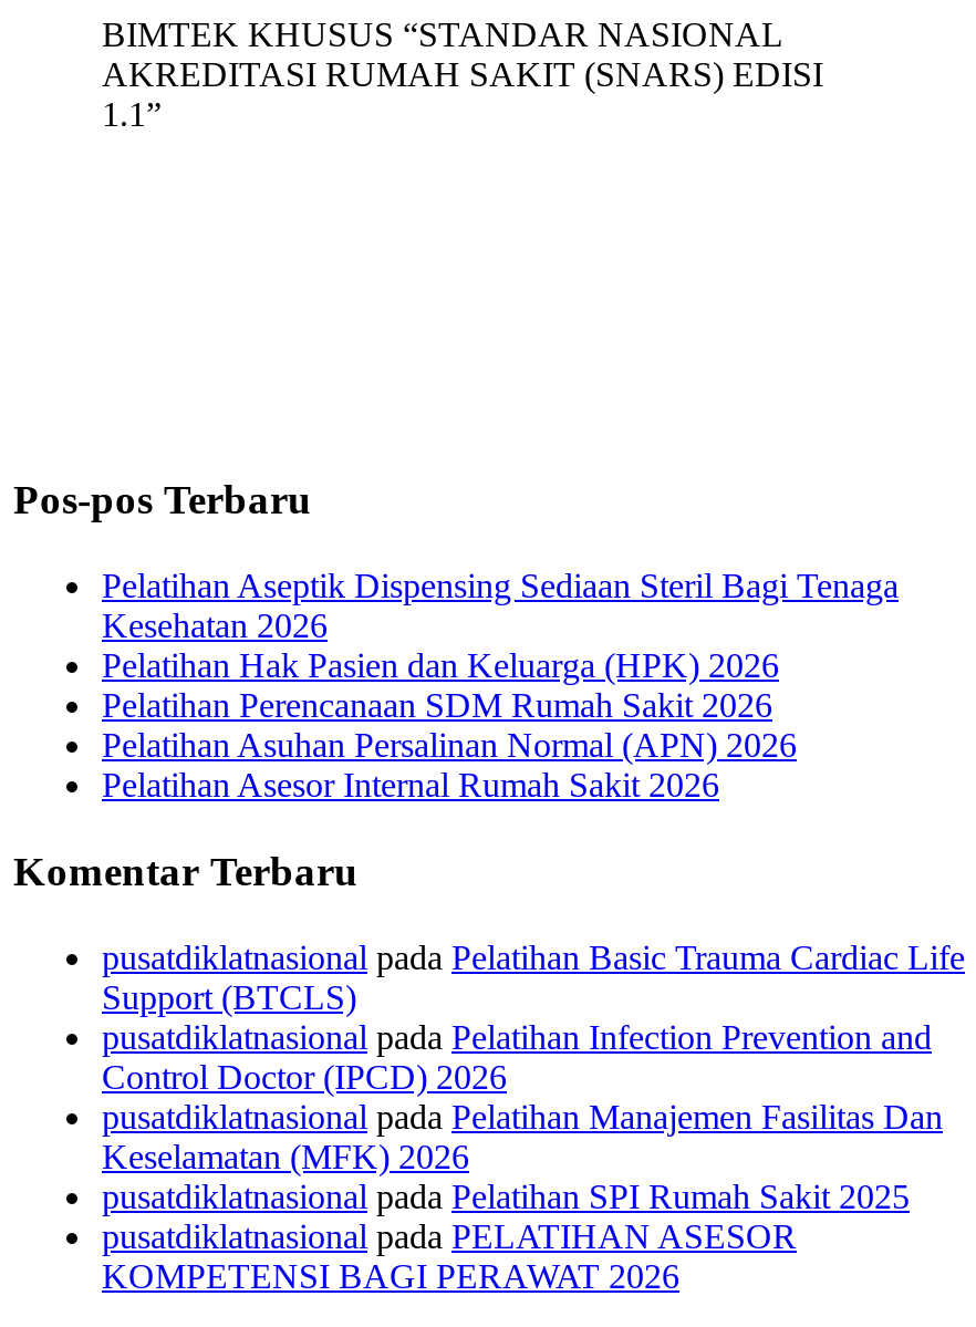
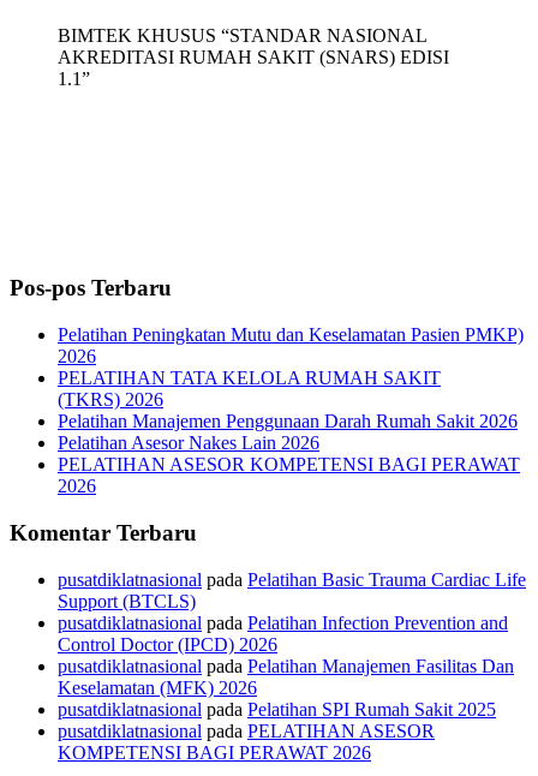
- Pelatihan Aseptik Dispensing Sediaan Steril Bagi Tenaga
- Kesehatan 2026
- Pelatihan Hak Pasien dan Keluarga (HPK) 2026
- Pelatihan Perencanaan SDM Rumah Sakit 2026
- Pelatihan Asuhan Persalinan Normal (APN) 2026
- Pelatihan Asesor Internal Rumah Sakit 2026
+ Pelatihan Peningkatan Mutu dan Keselamatan Pasien PMKP)
+ 2026
+ PELATIHAN TATA KELOLA RUMAH SAKIT
+ (TKRS) 2026
+ Pelatihan Manajemen Penggunaan Darah Rumah Sakit 2026
+ Pelatihan Asesor Nakes Lain 2026
+ PELATIHAN ASESOR KOMPETENSI BAGI PERAWAT
+ 2026
